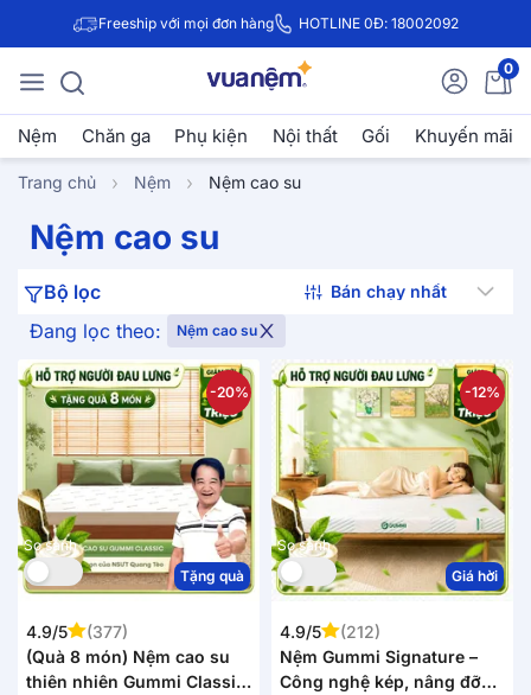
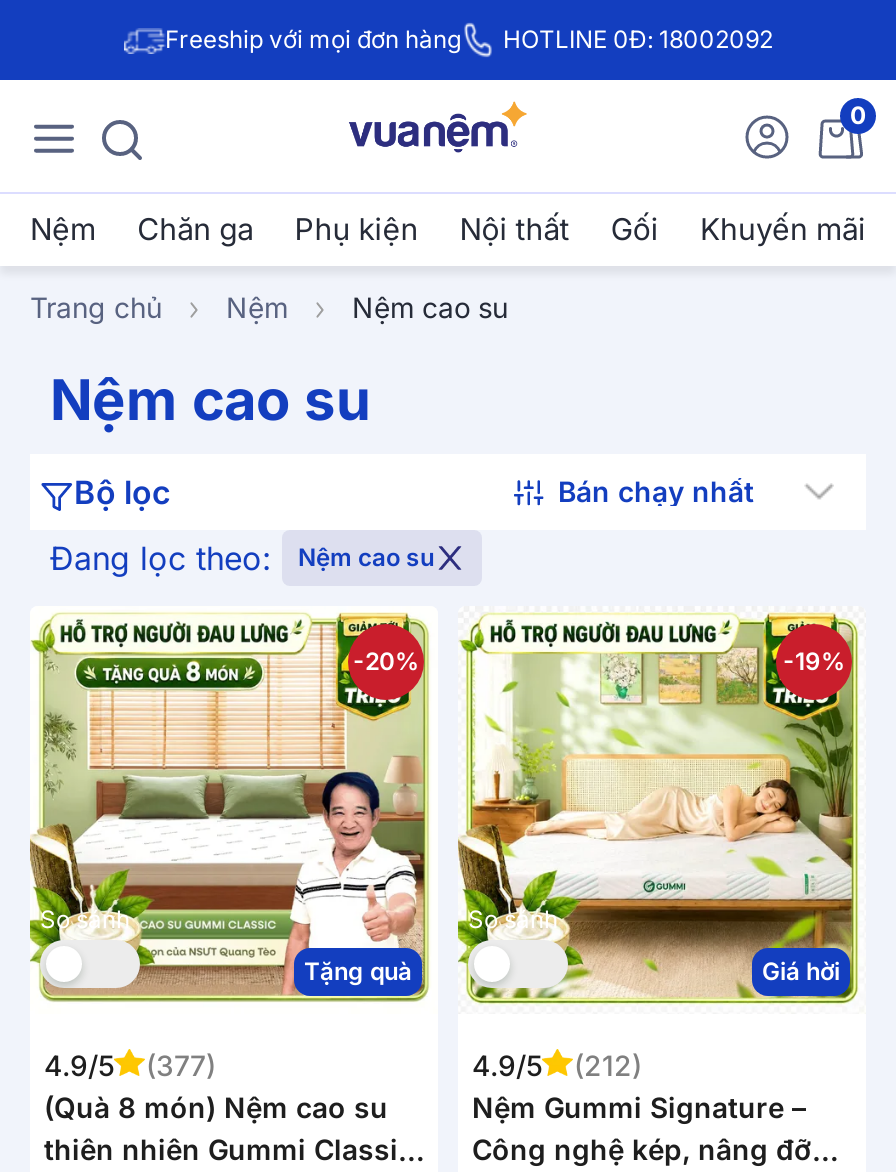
- -12%
+ -19%
